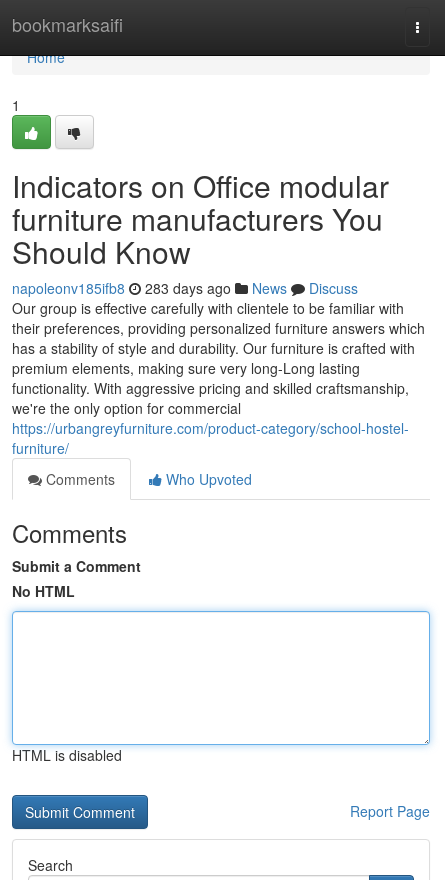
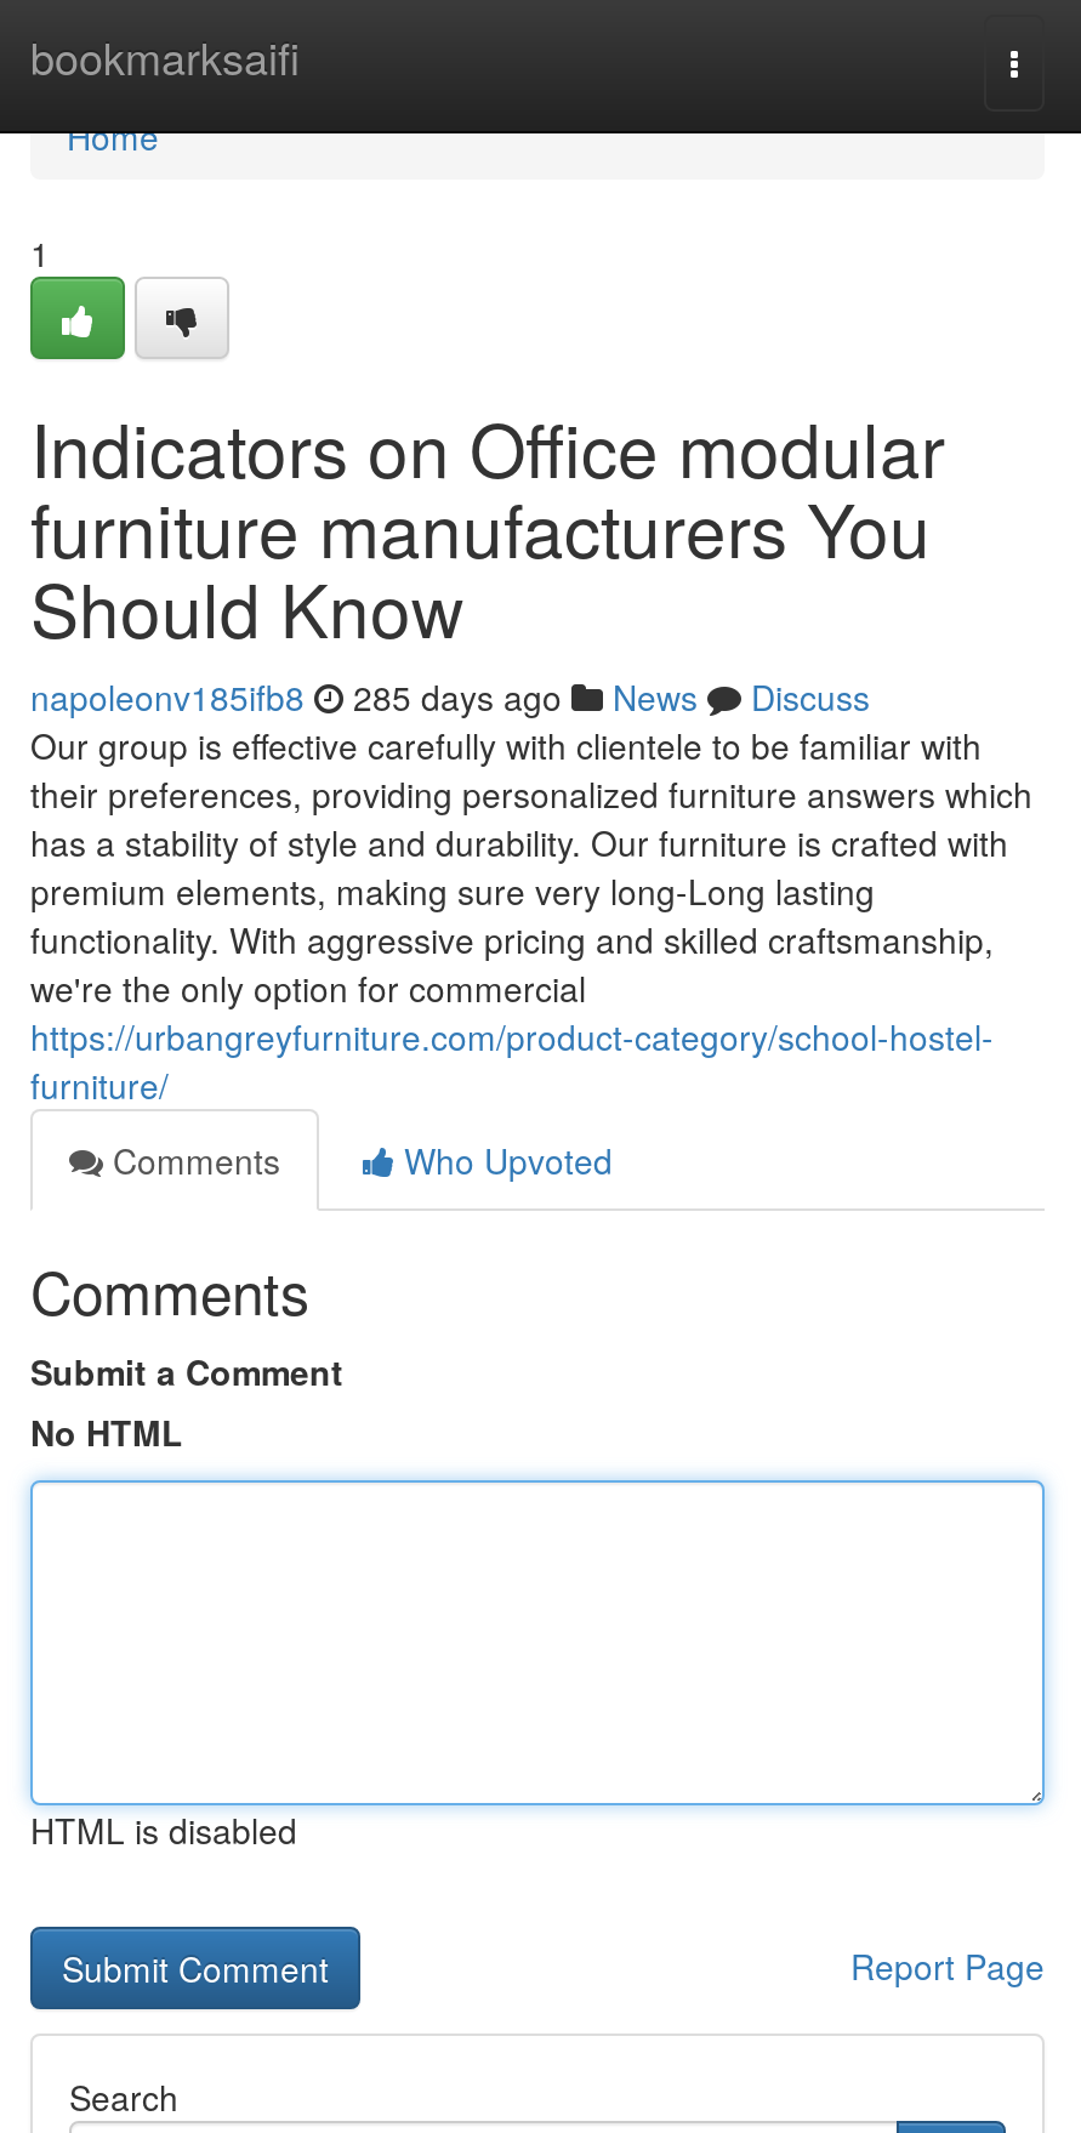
- napoleonv185ifb8 283 days ago News Discuss
+ napoleonv185ifb8 285 days ago News Discuss
